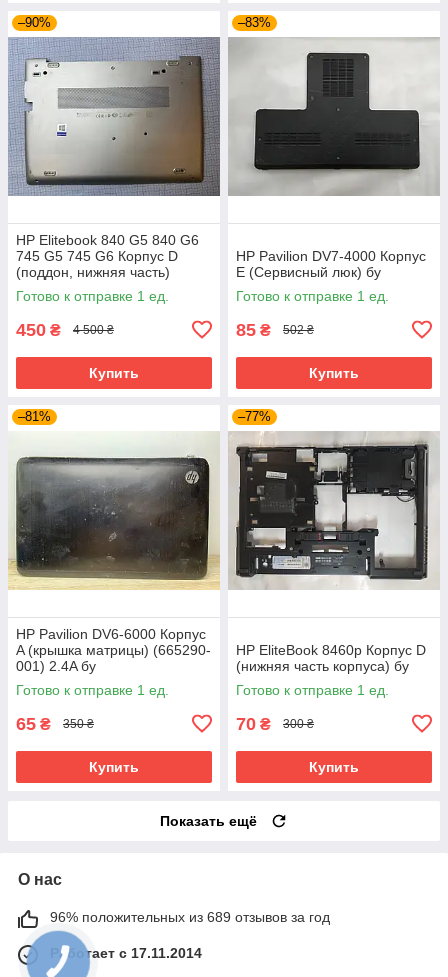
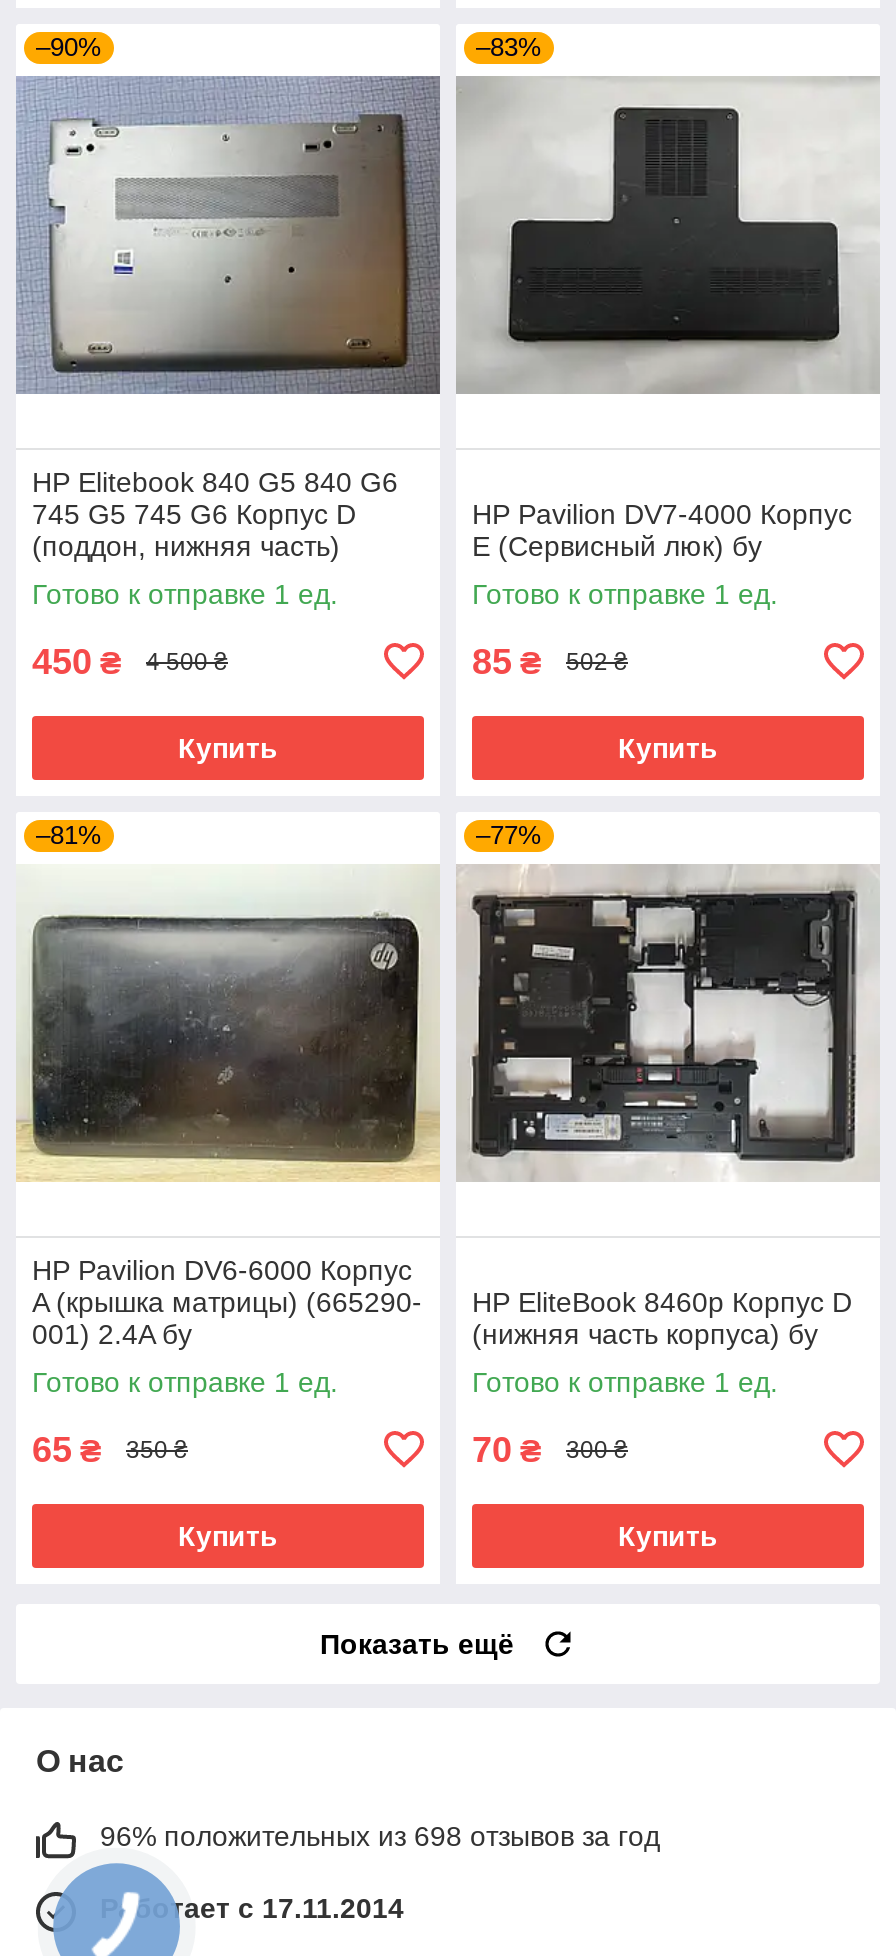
- 96% положительных из 689 отзывов за год
+ 96% положительных из 698 отзывов за год
